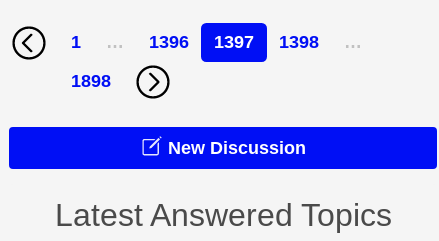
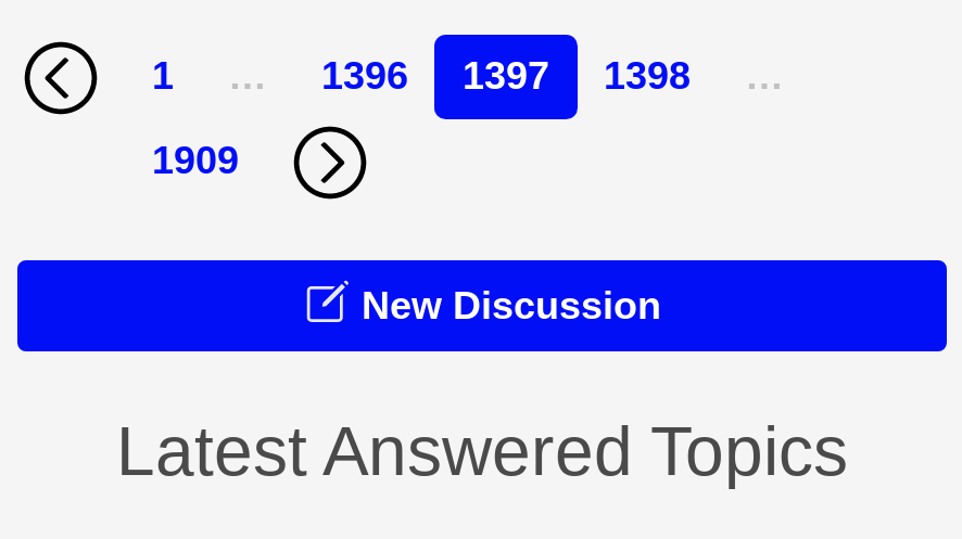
- 1898
+ 1909
